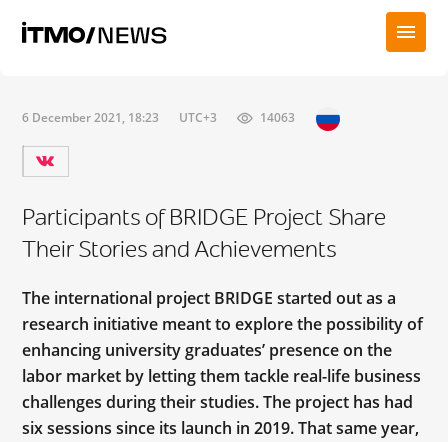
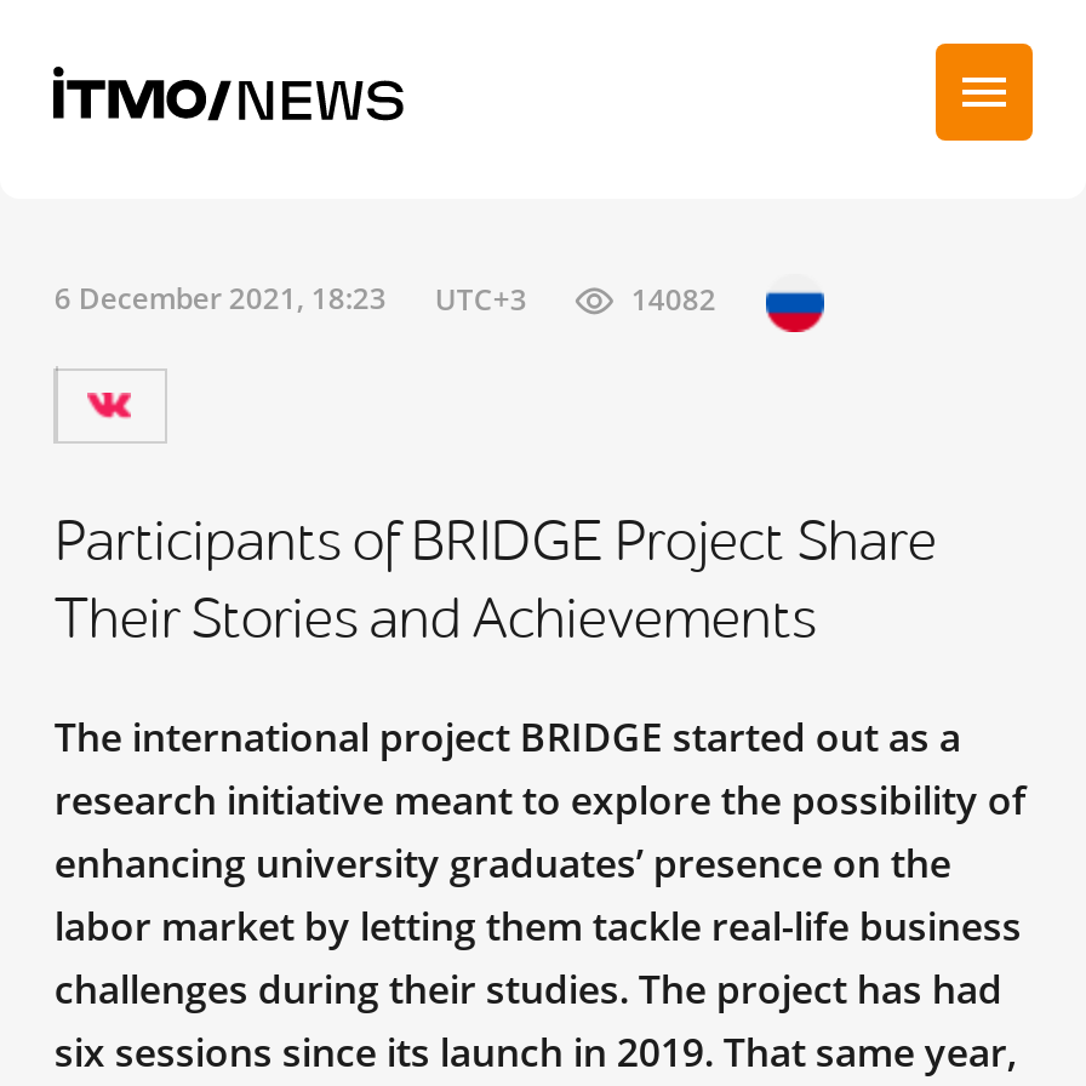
- 14063
+ 14082
